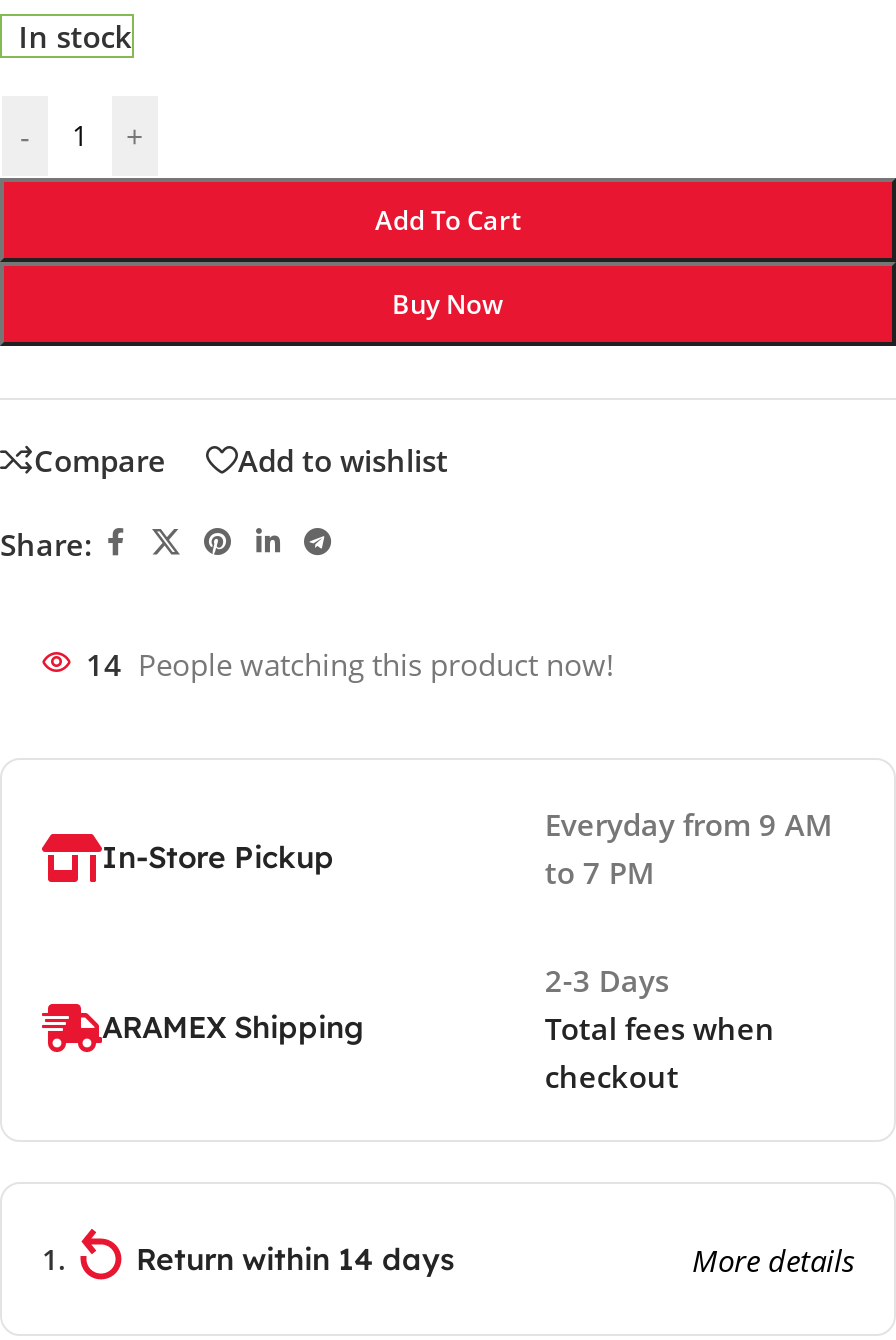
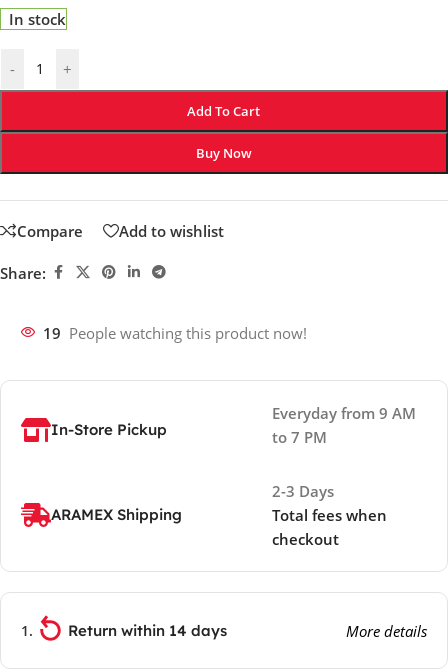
- 14 People watching this product now!
+ 19 People watching this product now!
